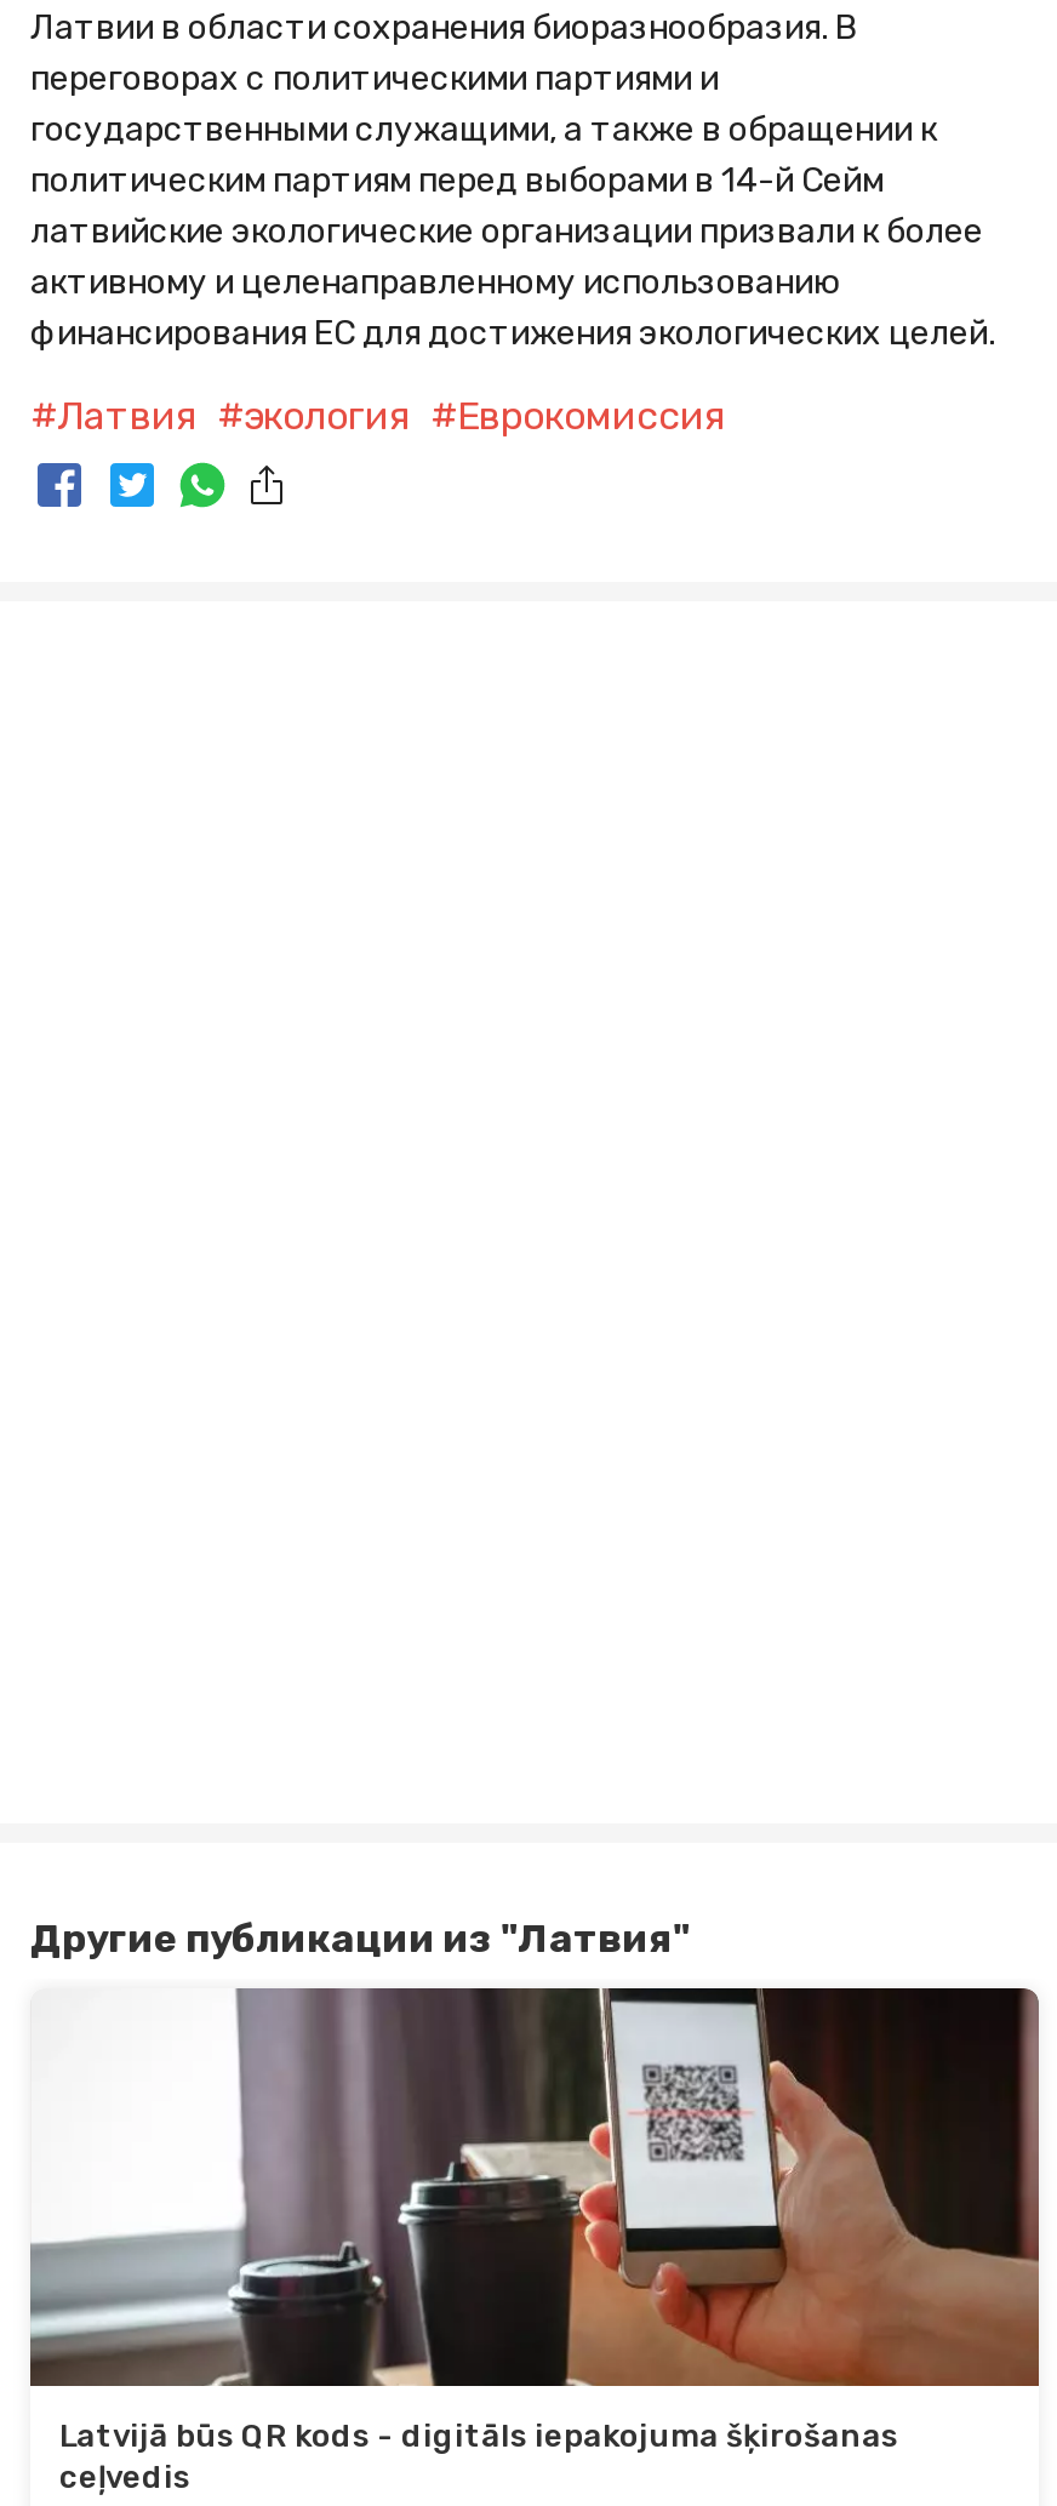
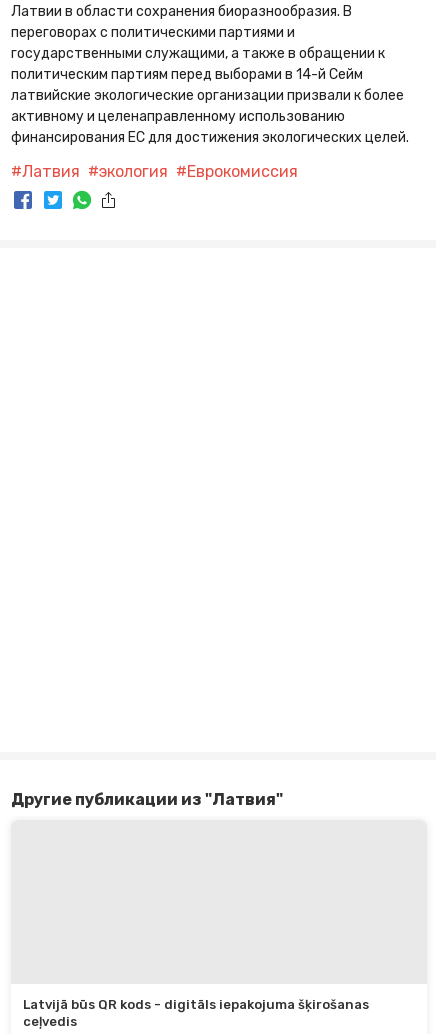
- [image]
